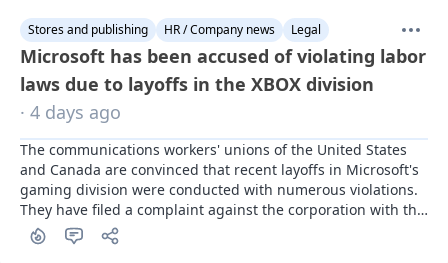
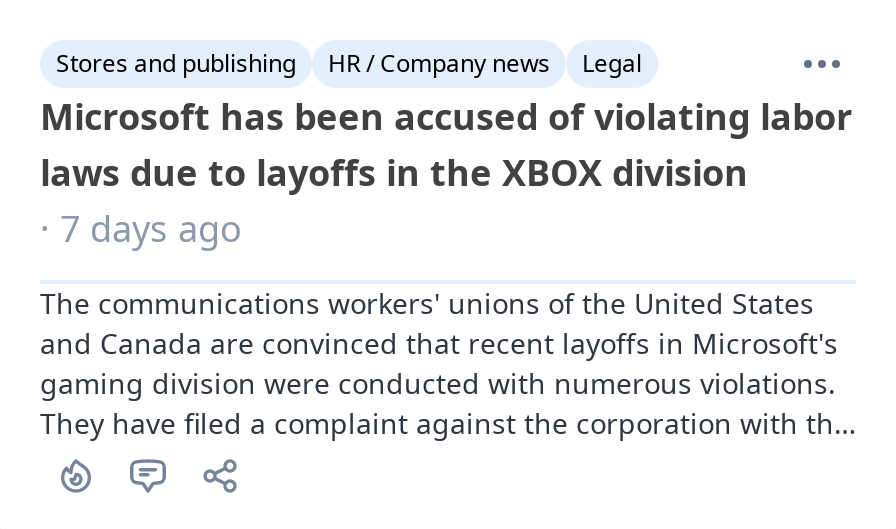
- · 4 days ago
+ · 7 days ago
